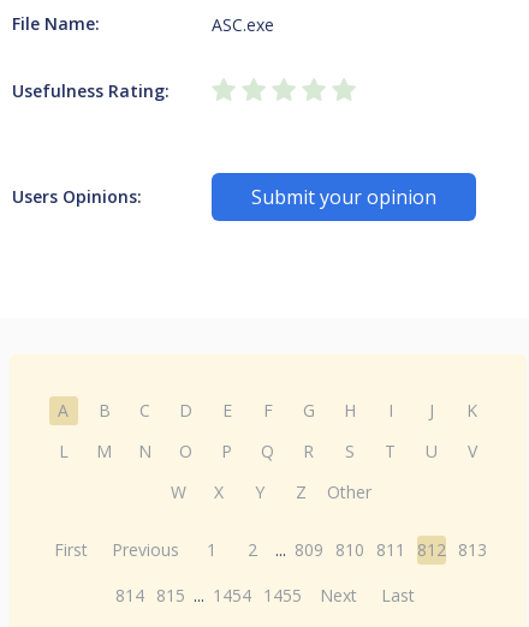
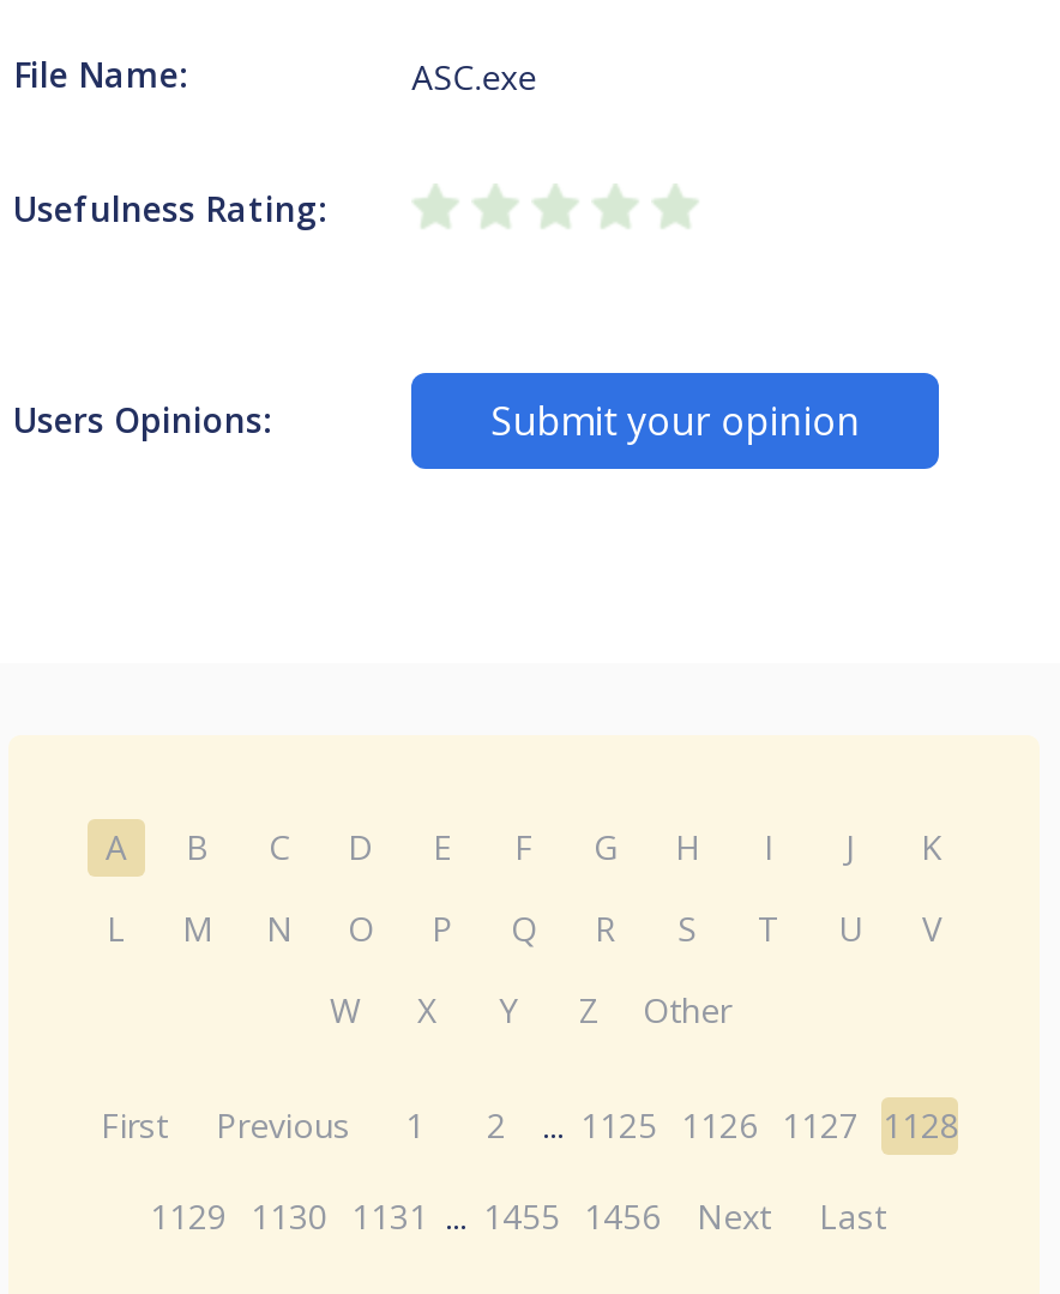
- First Previous 1 2 ... 809 810 811 812 813
+ First Previous 1 2 ... 1125 1126 1127 1128

- 814 815 ... 1454 1455 Next Last
+ 1129 1130 1131 ... 1455 1456 Next Last
